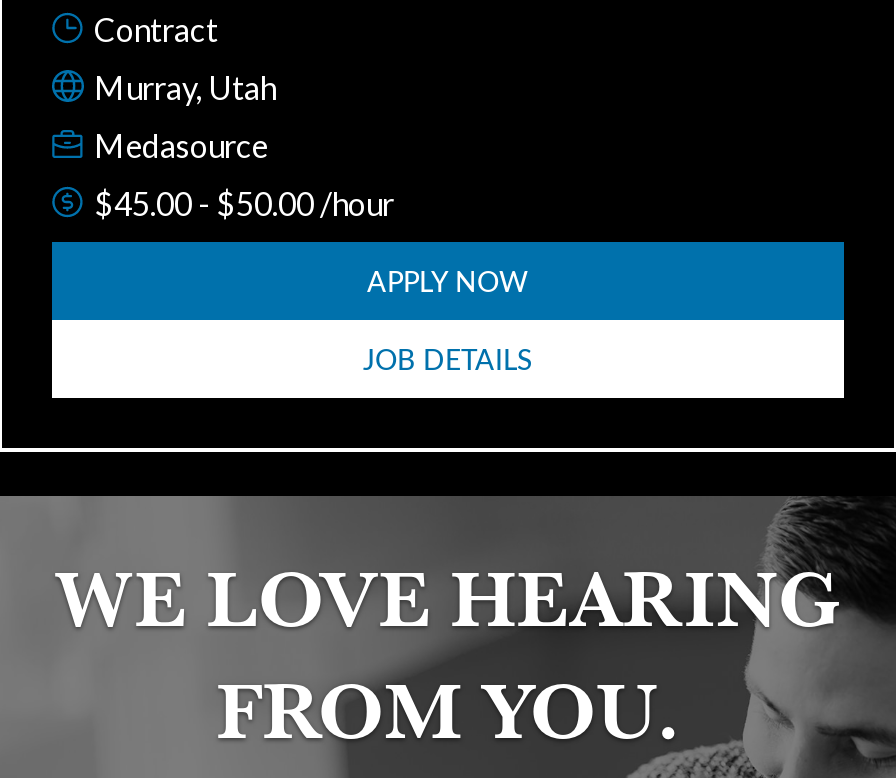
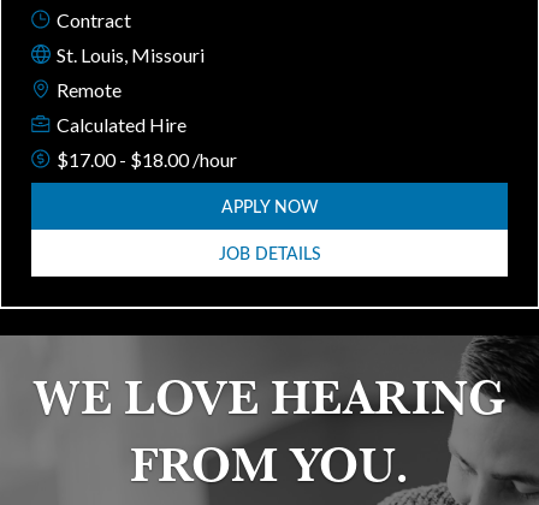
- Murray, Utah
- Medasource
- $45.00 - $50.00 /hour
+ St. Louis, Missouri
+ Remote
+ Calculated Hire
+ $17.00 - $18.00 /hour
